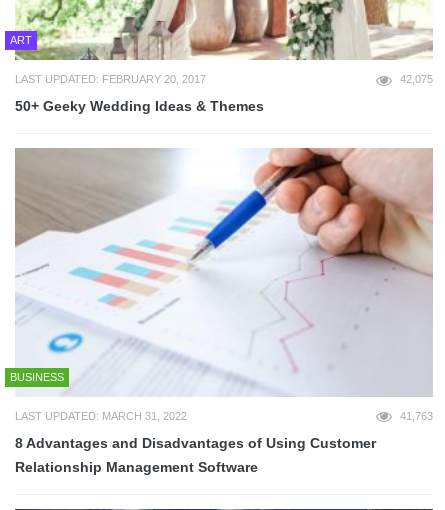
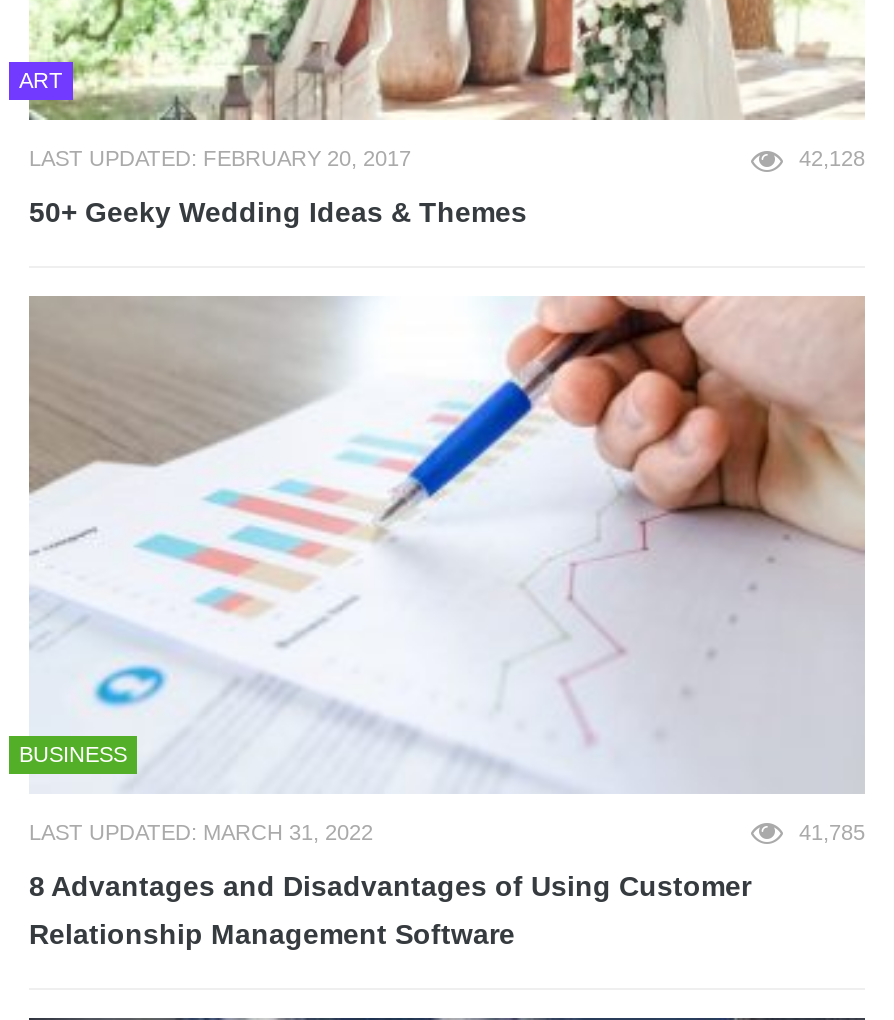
- 42,075
+ 42,128

- 41,763
+ 41,785
